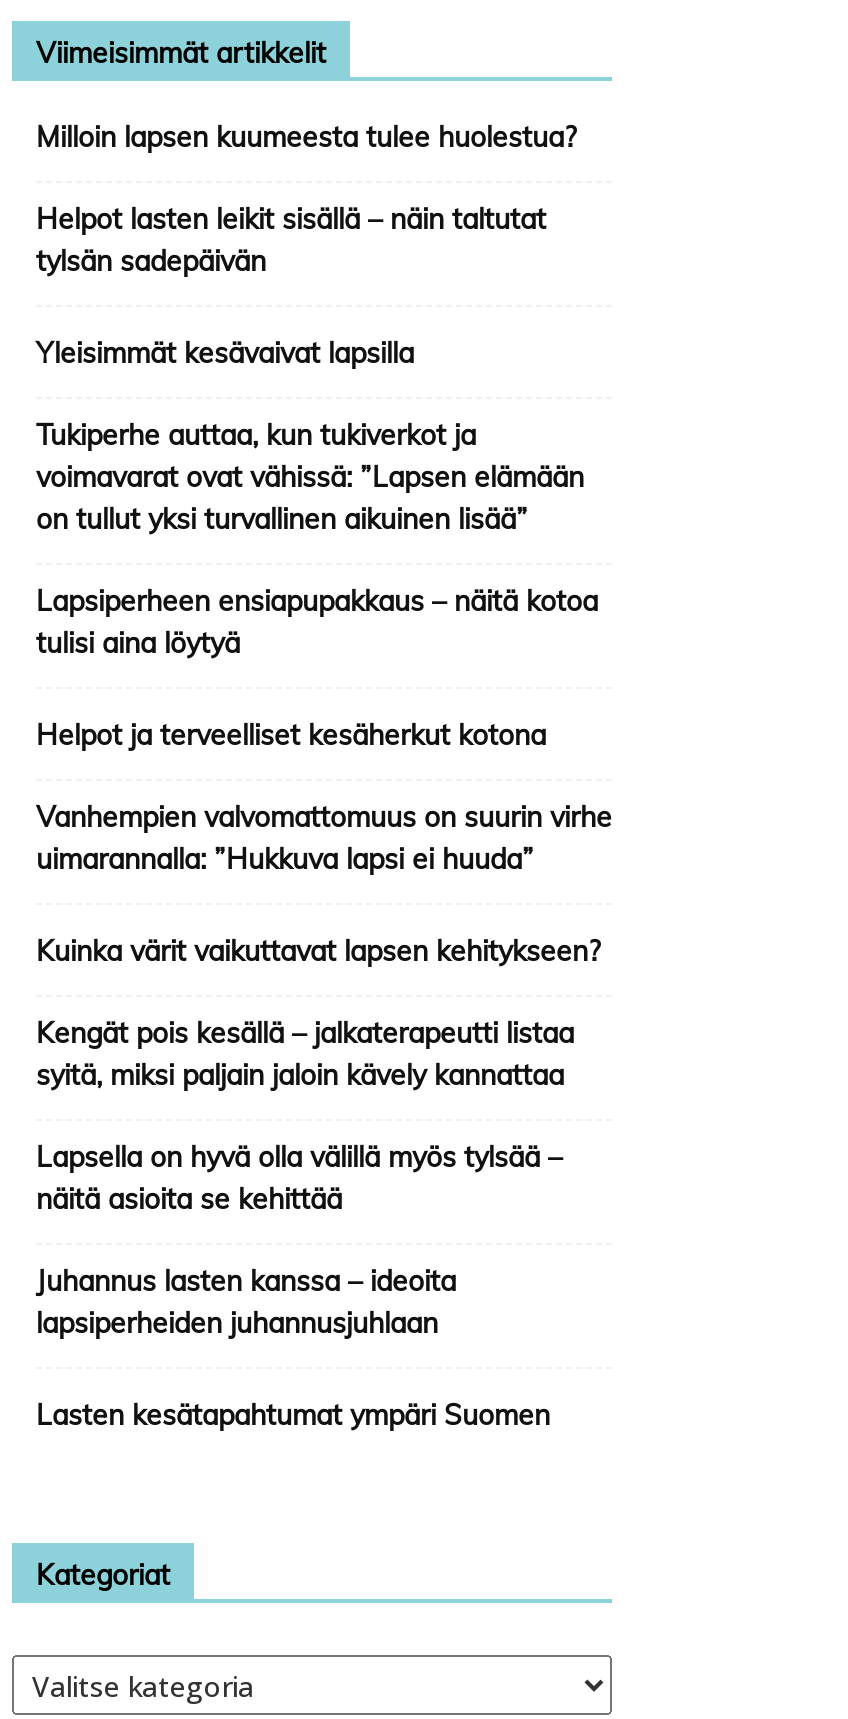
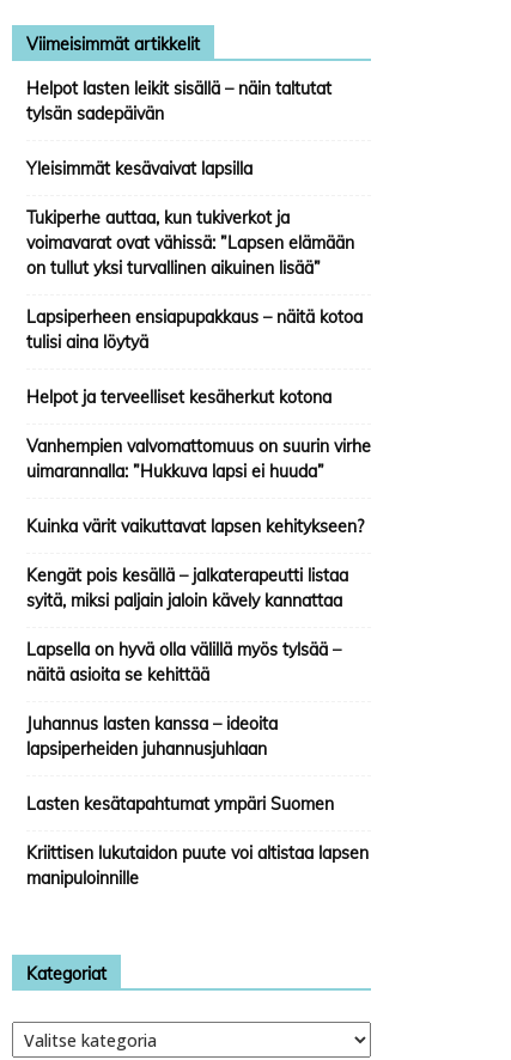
- Milloin lapsen kuumeesta tulee huolestua?

moved up: Helpot lasten leikit sisällä – näin taltutat | tylsän sadepäivän | Yleisimmät kesävaivat lapsilla | ... | lapsiperheiden juhannusjuhlaan | Lasten kesätapahtumat ympäri Suomen

+ Kriittisen lukutaidon puute voi altistaa lapsen
+ manipuloinnille
